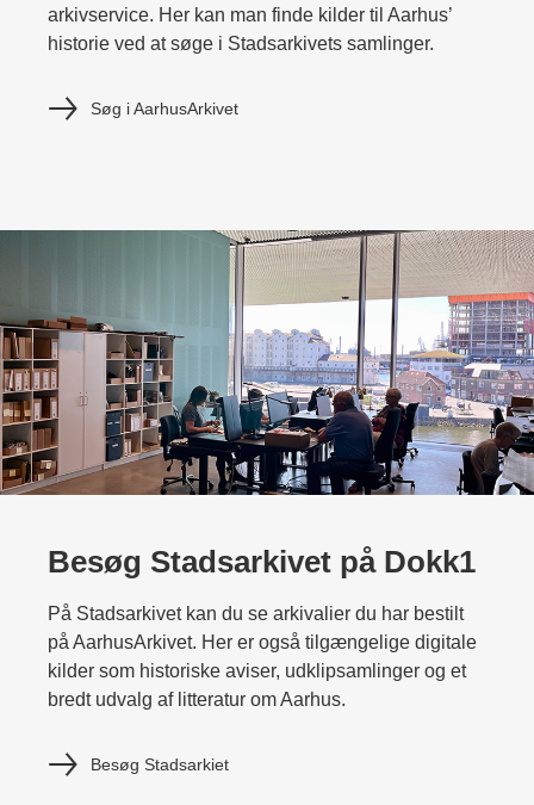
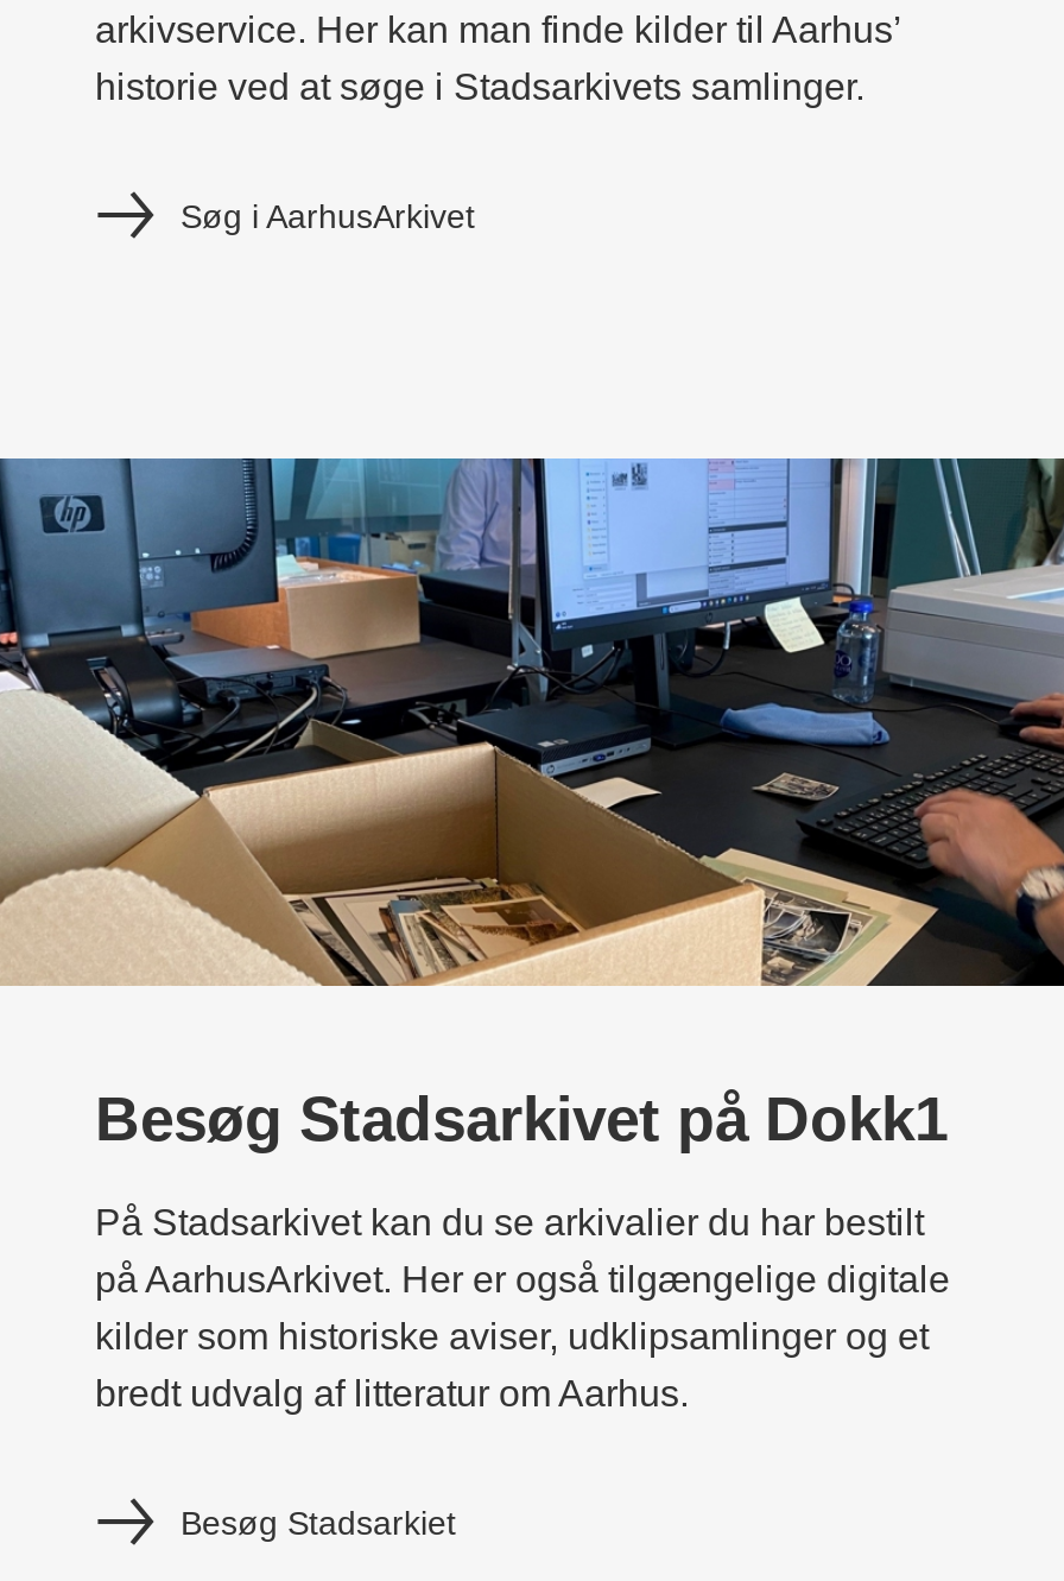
- [image]
+ [image]
